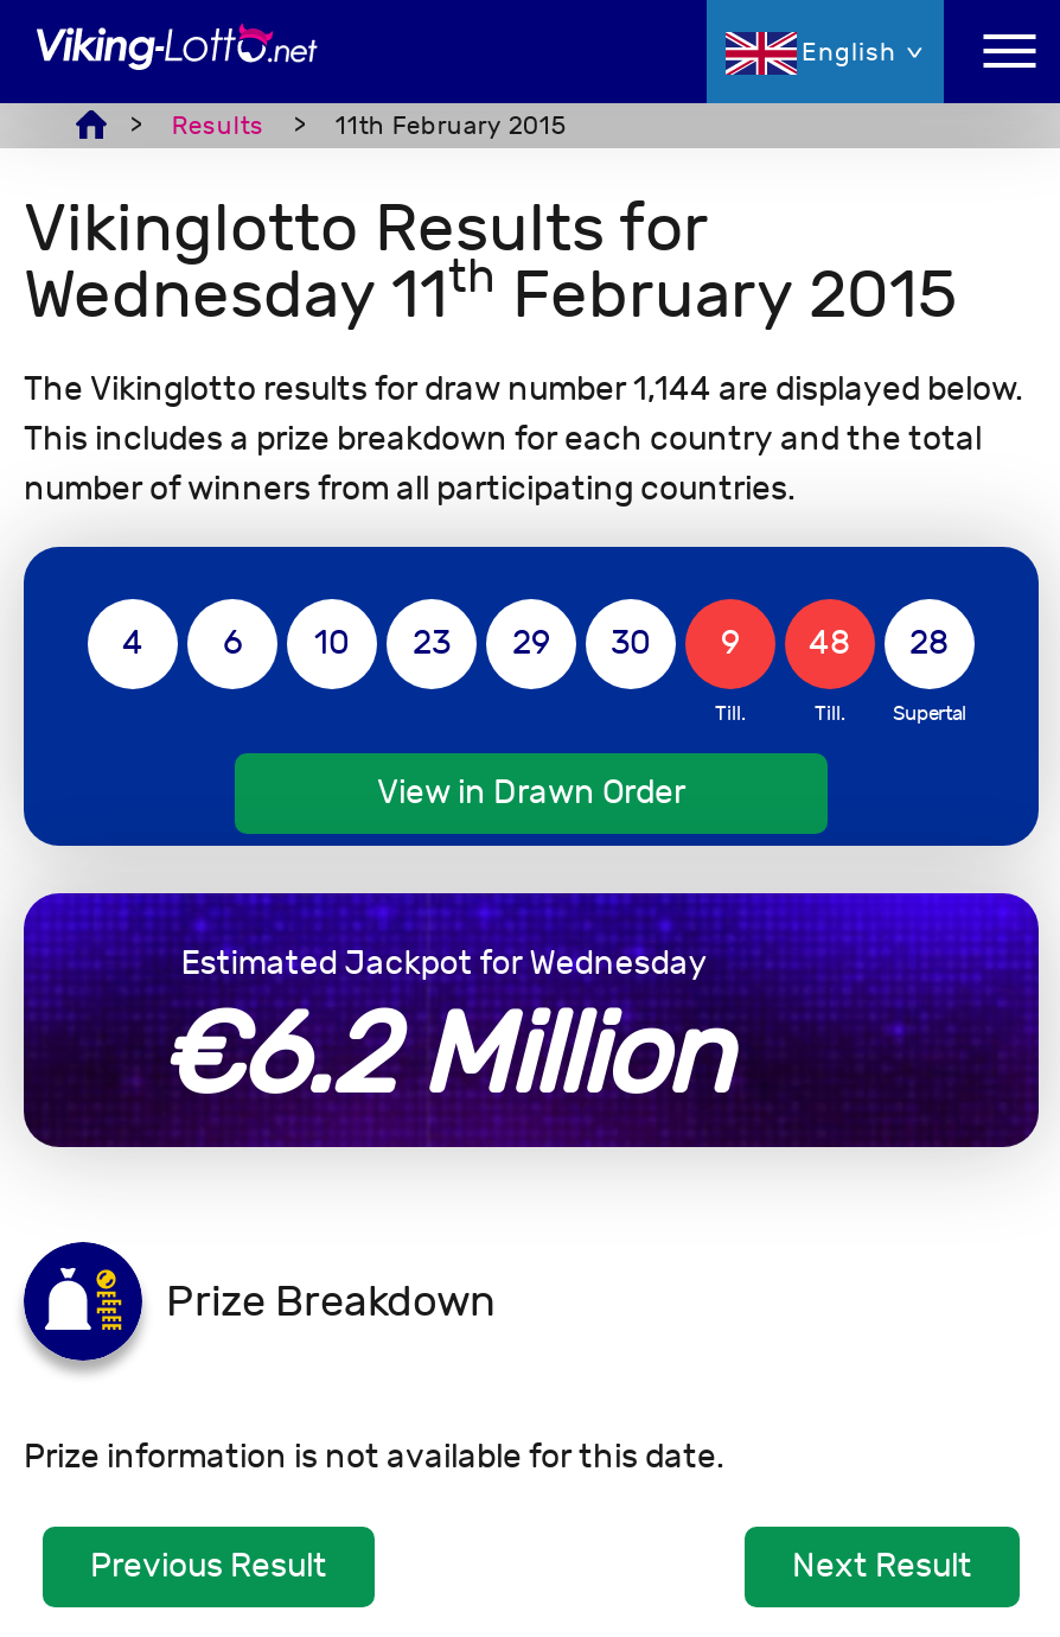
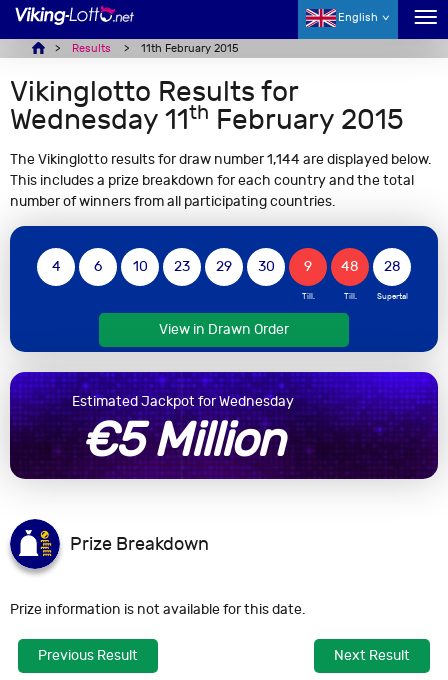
- €6.2 Million
+ €5 Million
